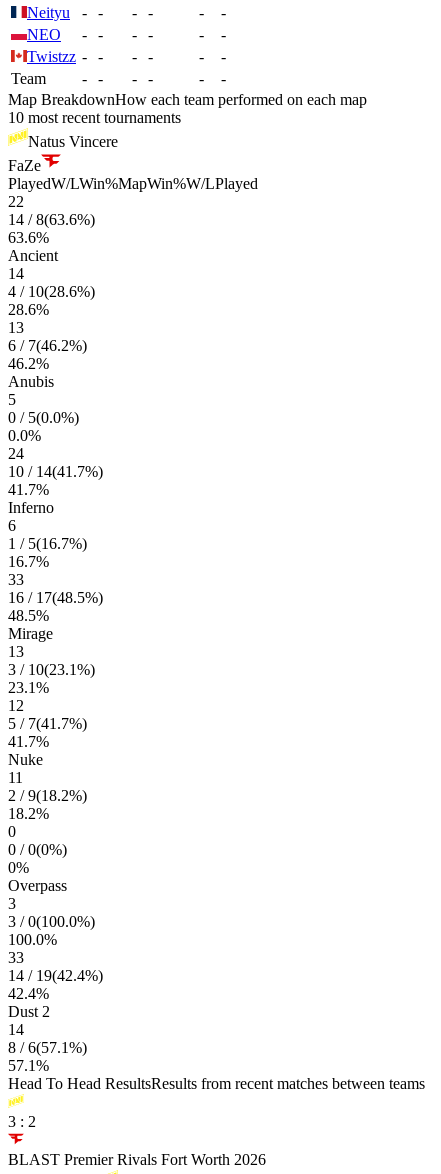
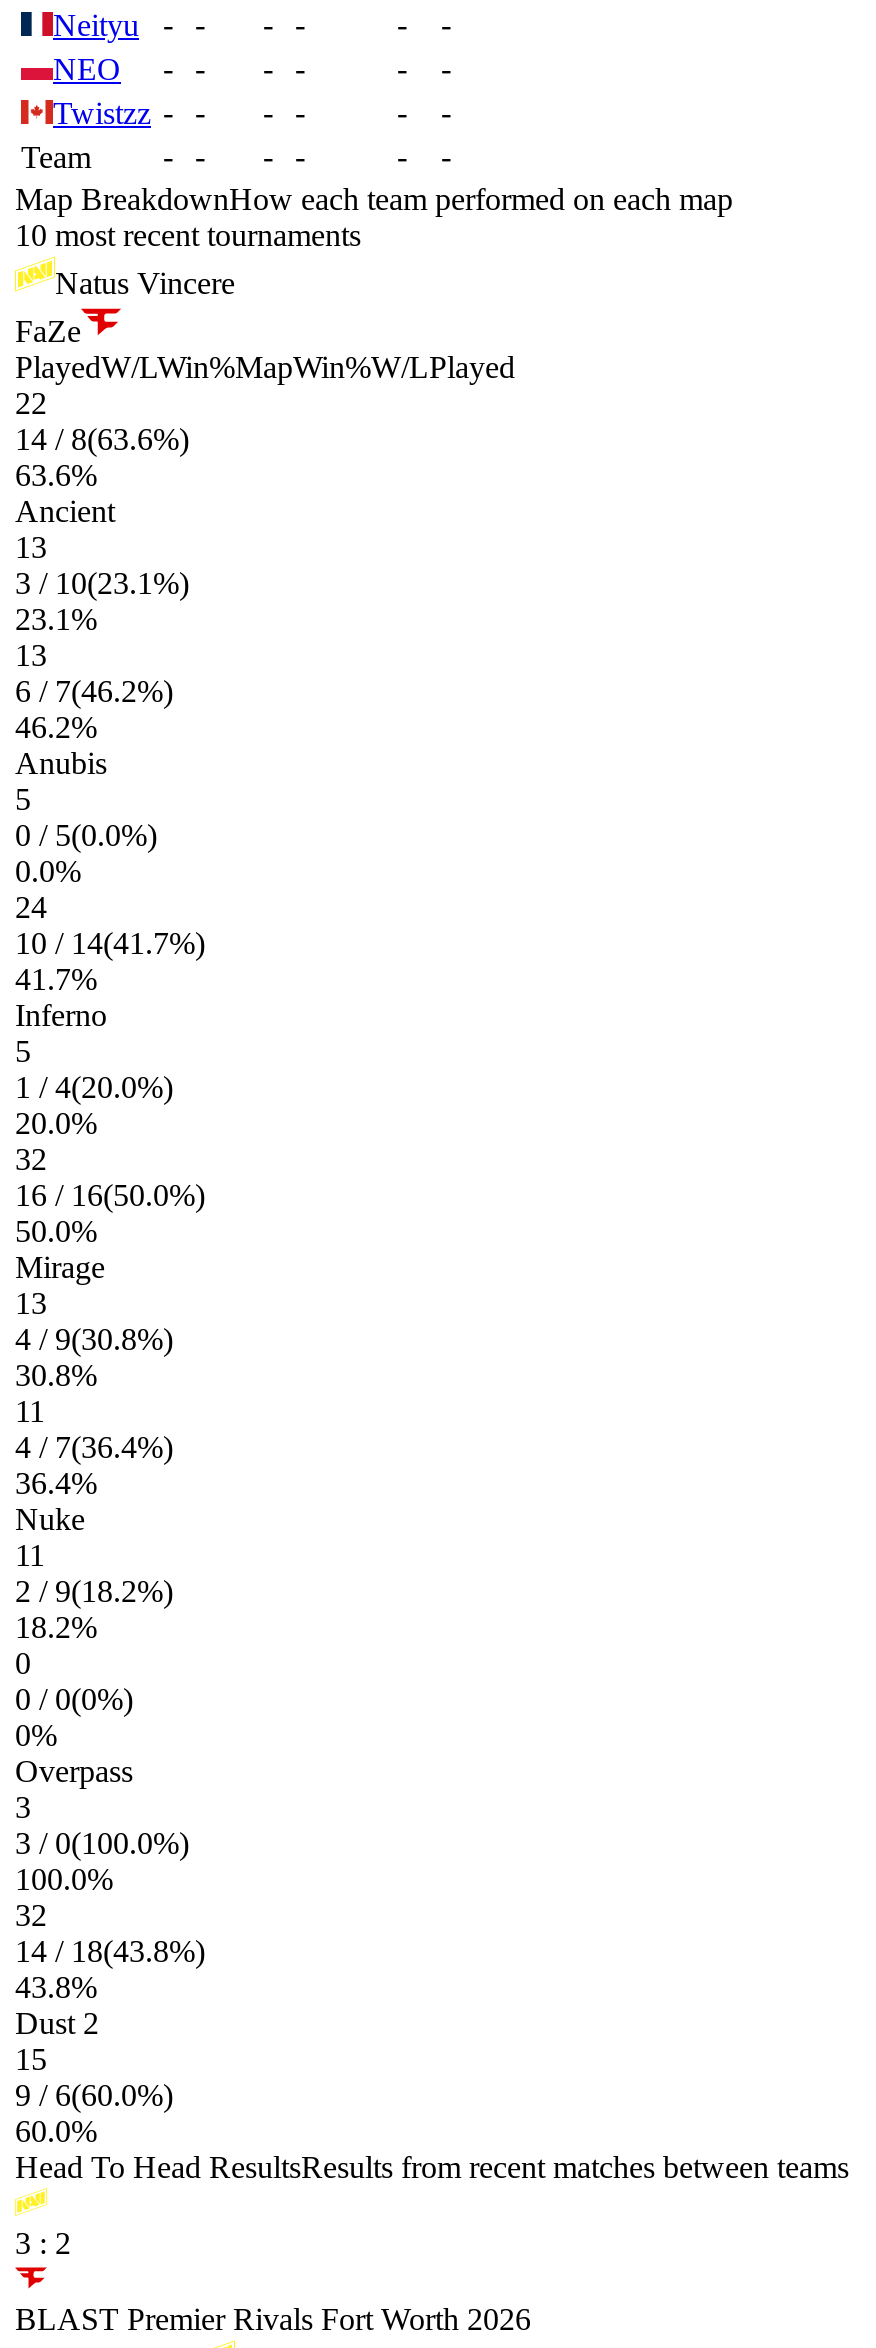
- 14
+ 13

- 4 / 10(28.6%)
+ 3 / 10(23.1%)

- 28.6%
+ 23.1%

- 6
+ 5

- 1 / 5(16.7%)
+ 1 / 4(20.0%)

- 16.7%
+ 20.0%

- 33
+ 32

- 16 / 17(48.5%)
+ 16 / 16(50.0%)

- 48.5%
+ 50.0%

- 3 / 10(23.1%)
+ 4 / 9(30.8%)

- 23.1%
+ 30.8%

- 12
+ 11

- 5 / 7(41.7%)
+ 4 / 7(36.4%)

- 41.7%
+ 36.4%

- 33
+ 32

- 14 / 19(42.4%)
+ 14 / 18(43.8%)

- 42.4%
+ 43.8%

- 14
+ 15

- 8 / 6(57.1%)
+ 9 / 6(60.0%)

- 57.1%
+ 60.0%
